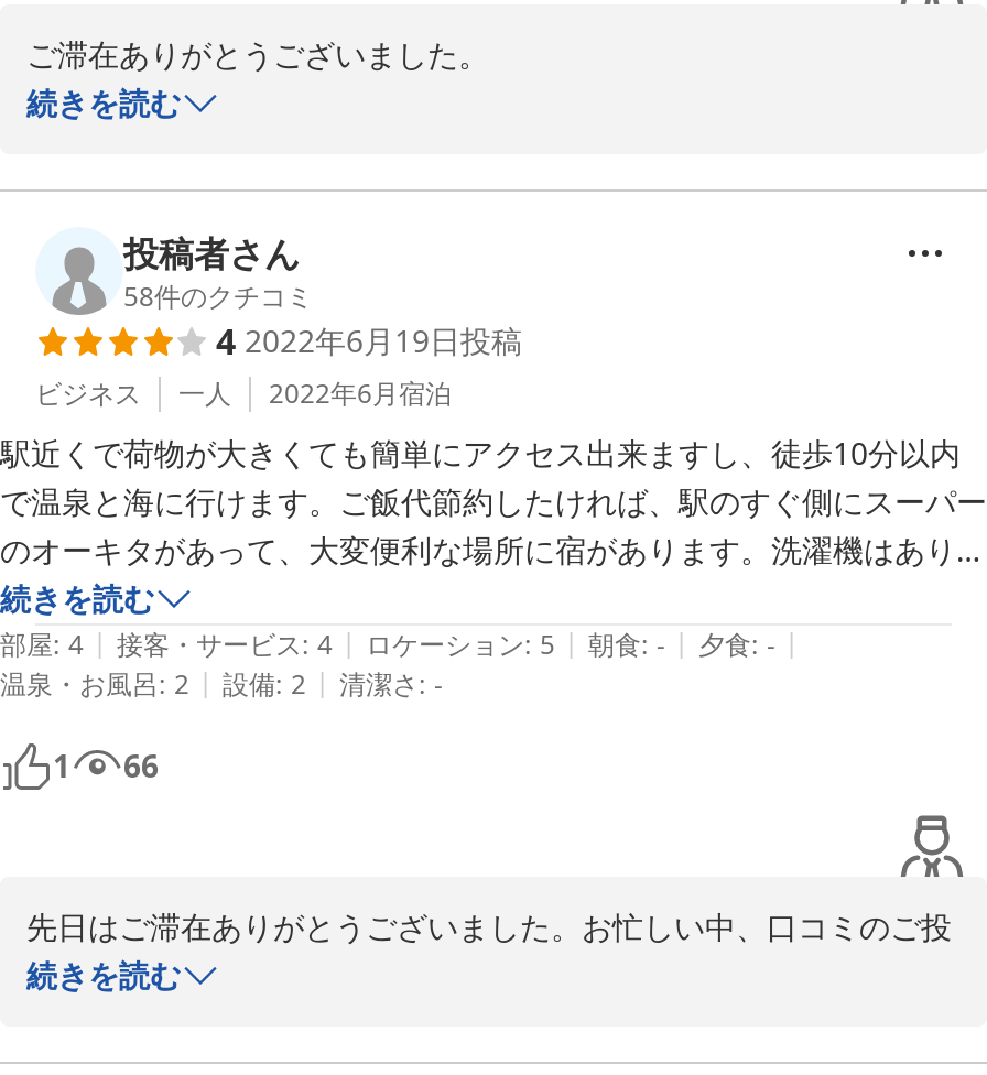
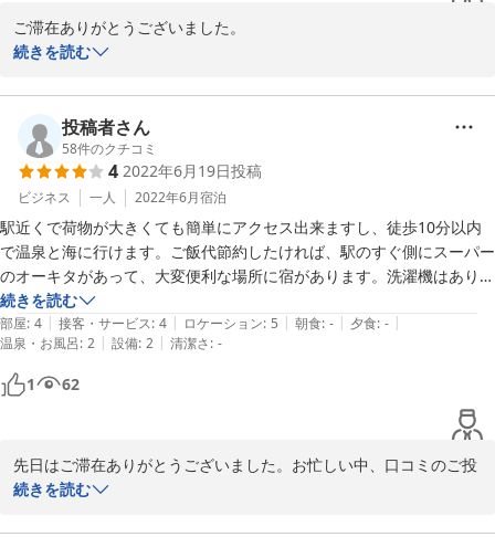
- 1 66
+ 1 62
